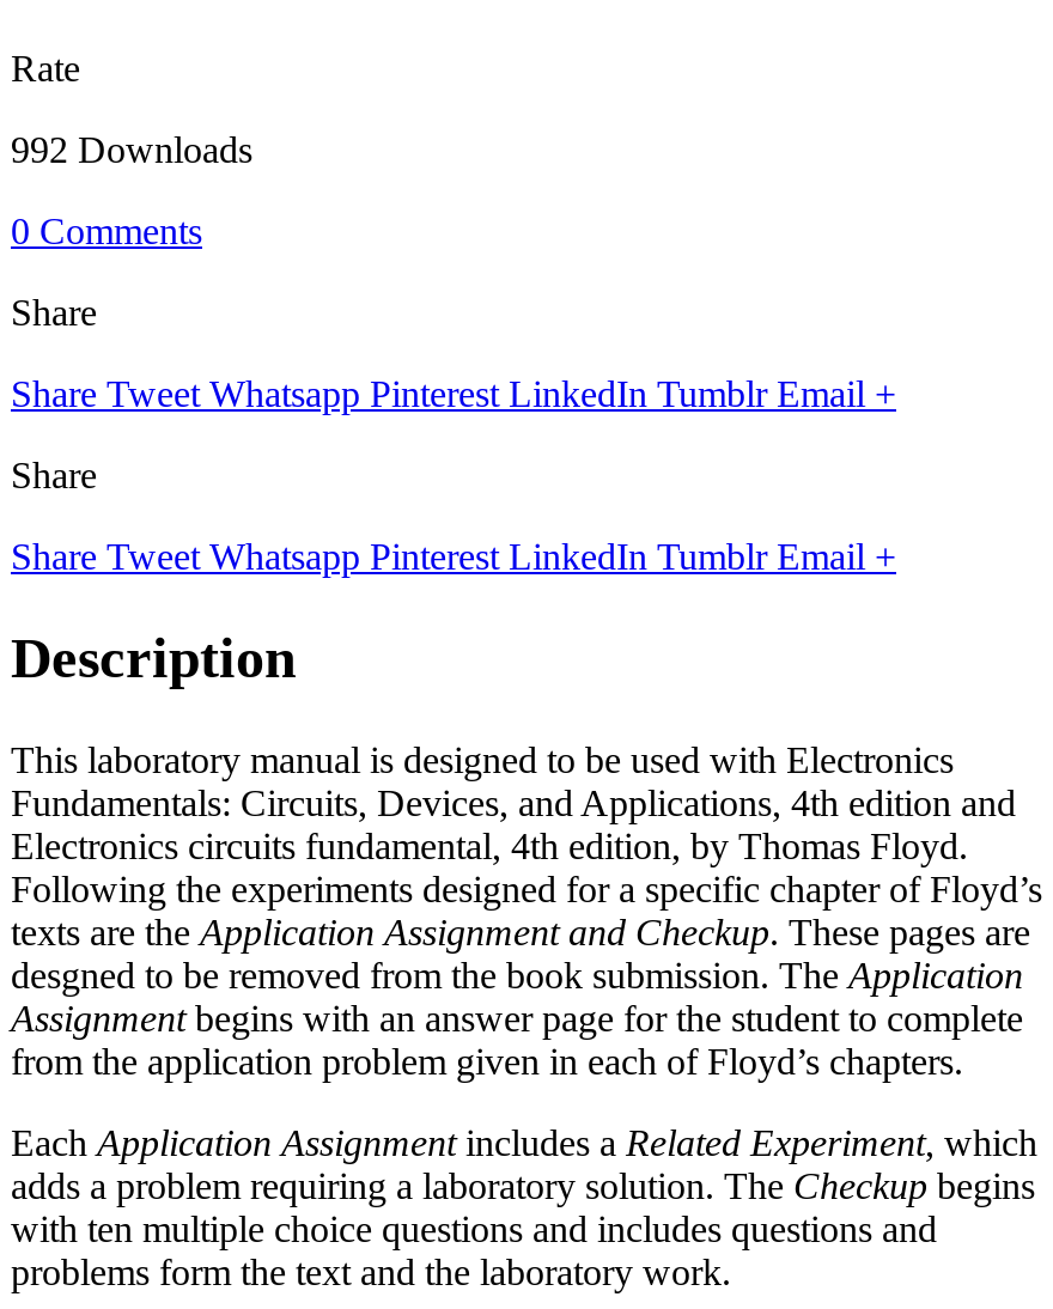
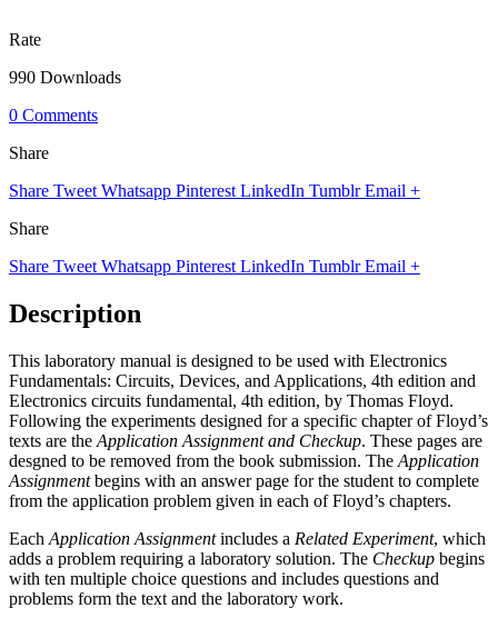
- 992 Downloads
+ 990 Downloads
